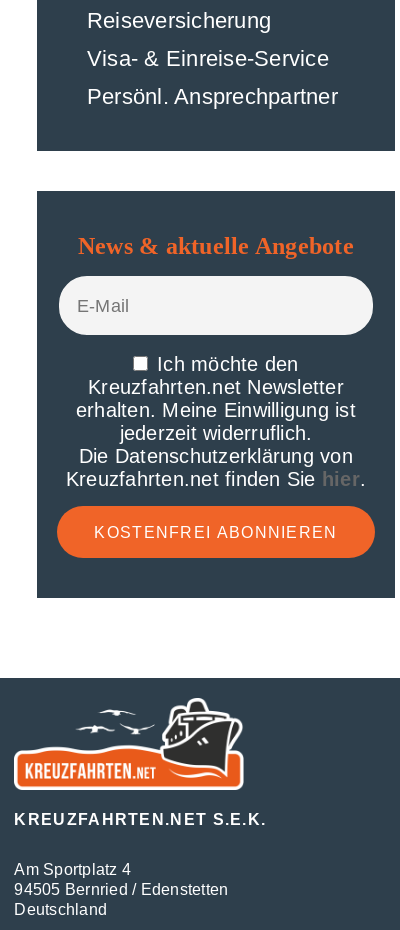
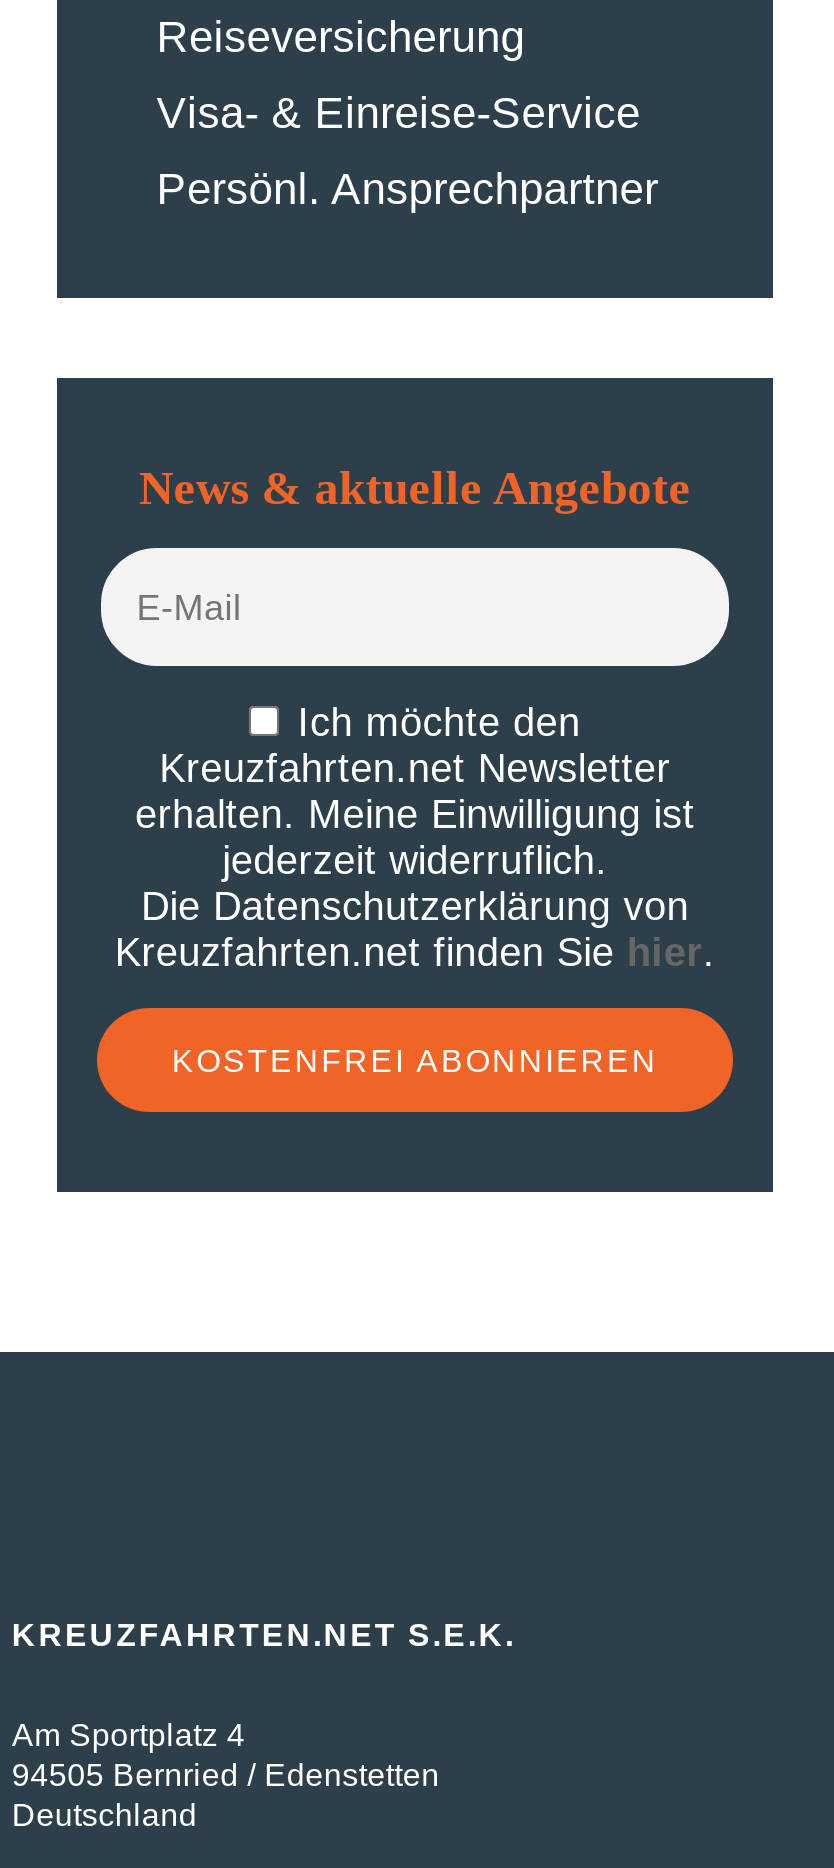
- [image]
